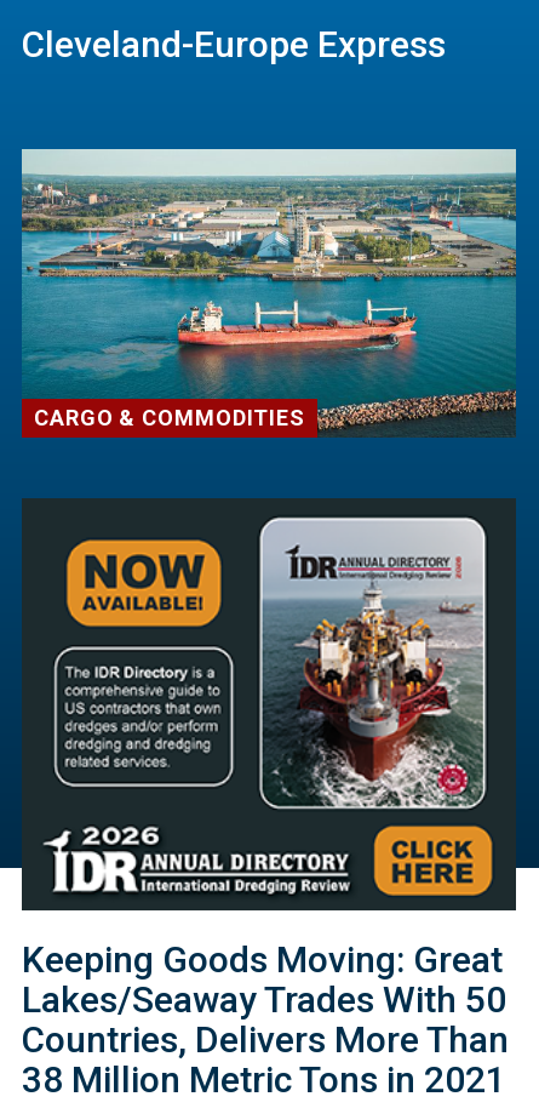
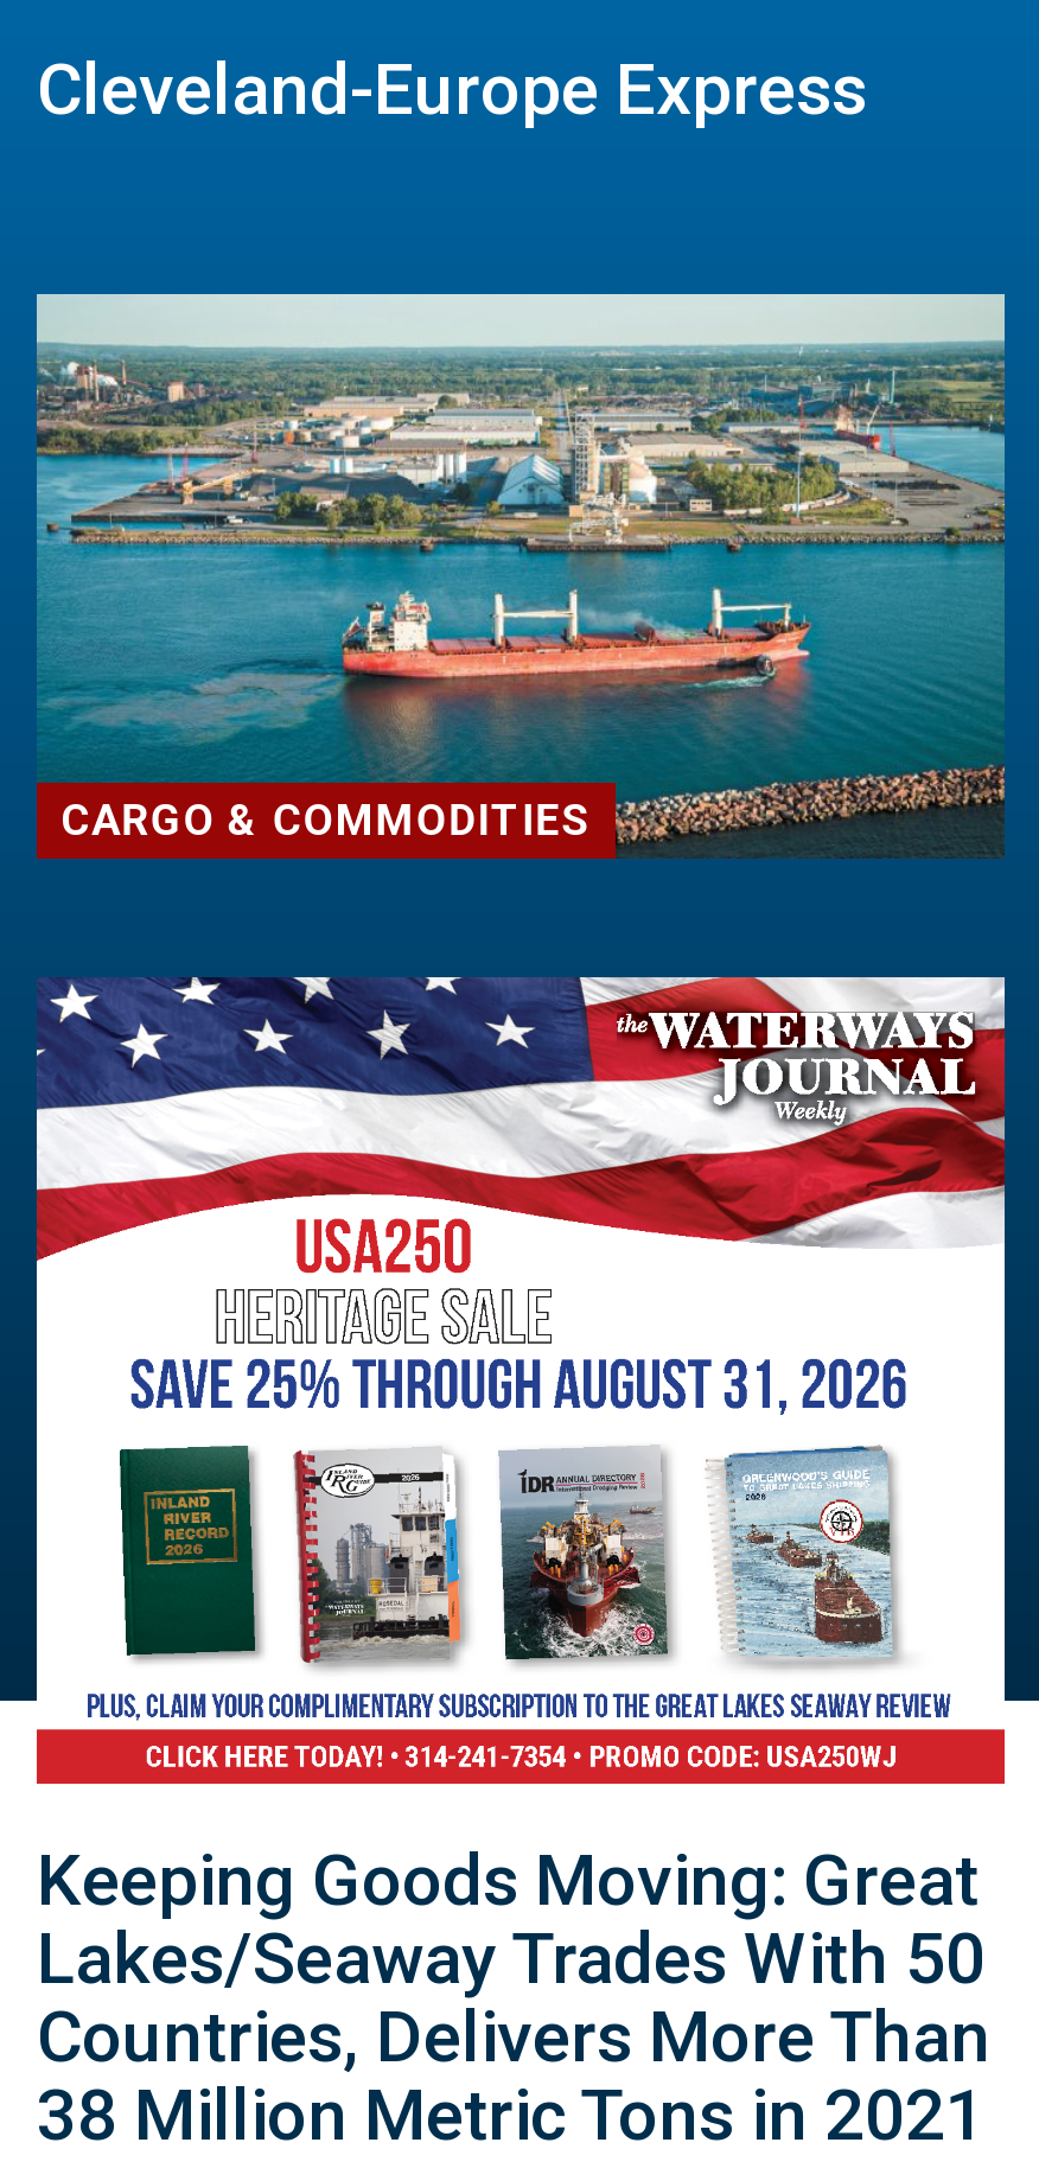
- [image]
+ [image]
